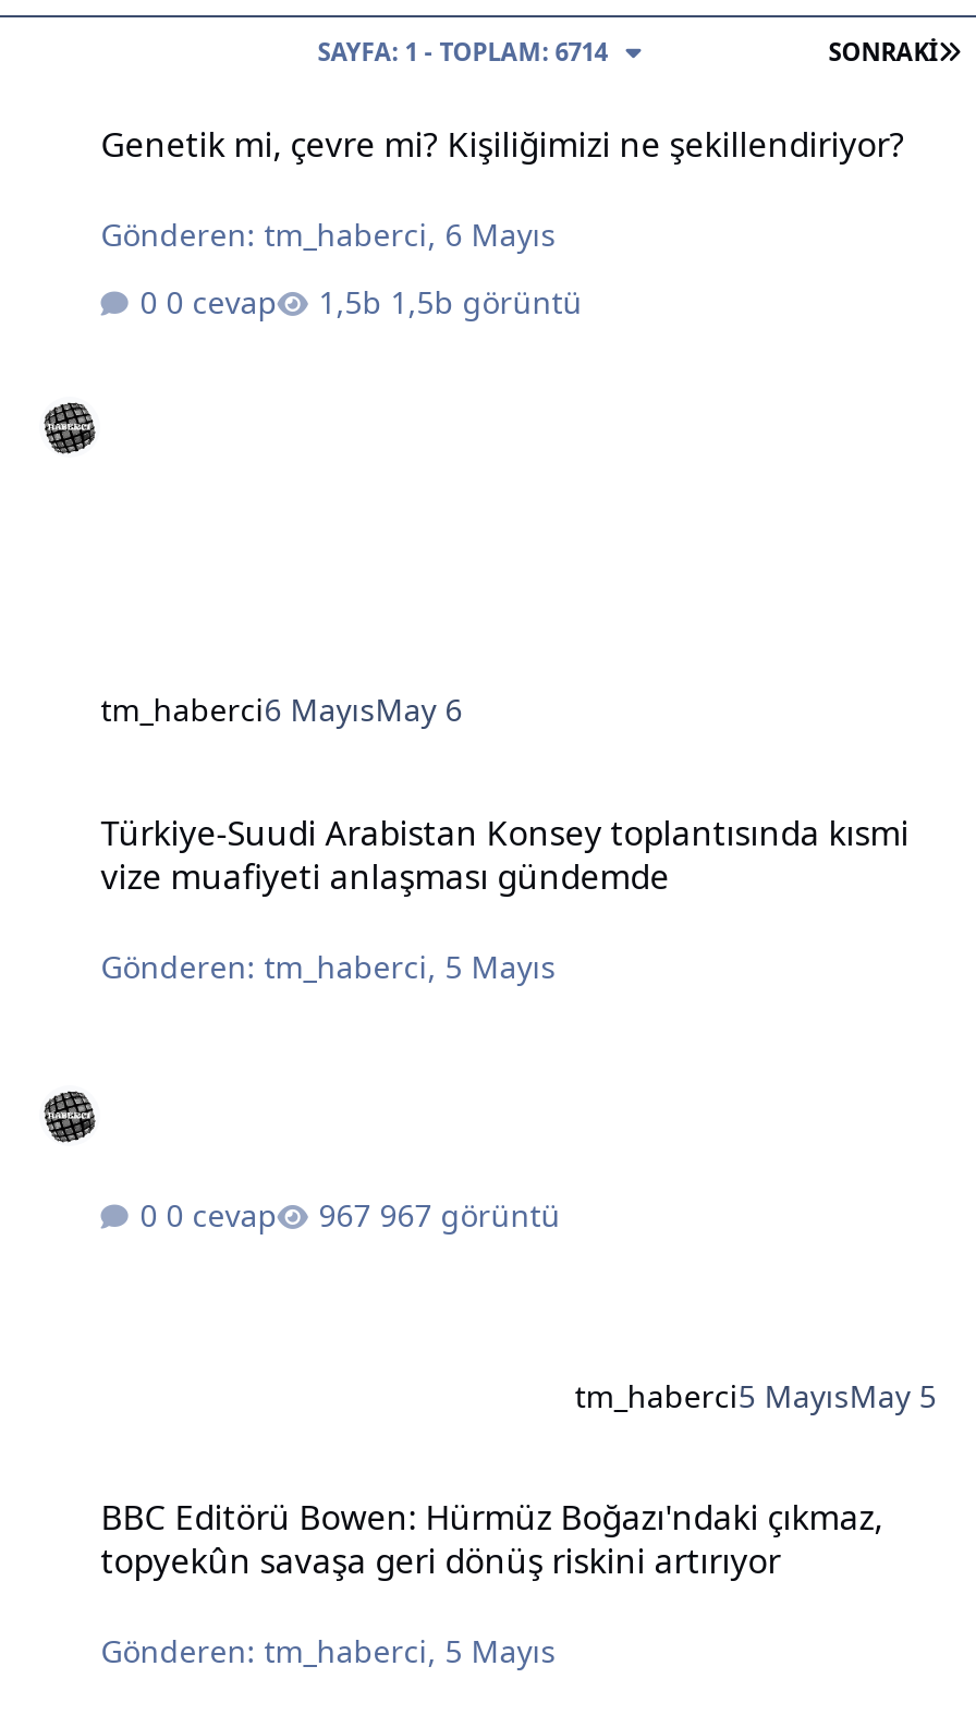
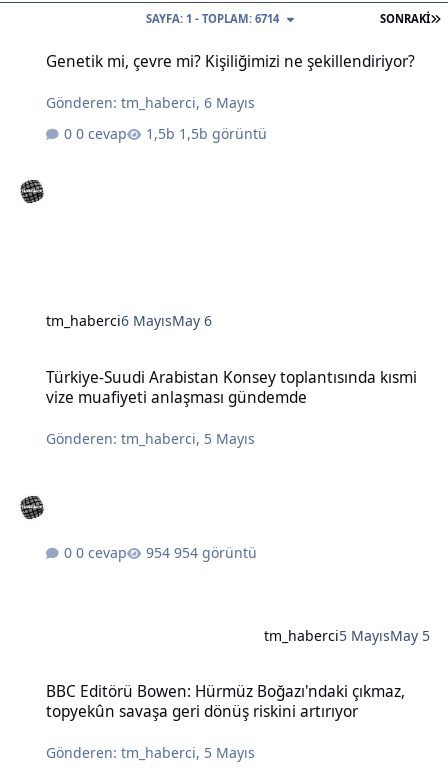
- 967 görüntü
+ 954 görüntü
